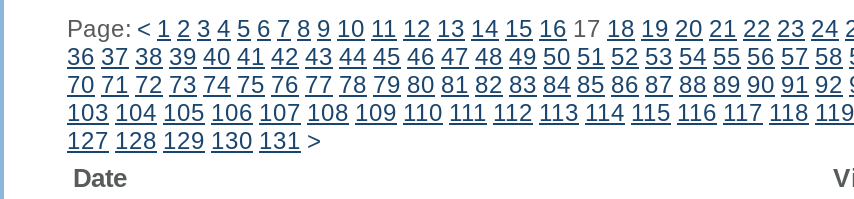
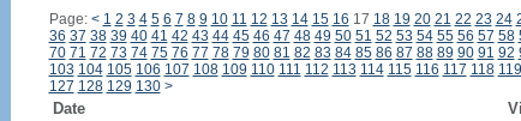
- 127 128 129 130 131 >
+ 127 128 129 130 >
